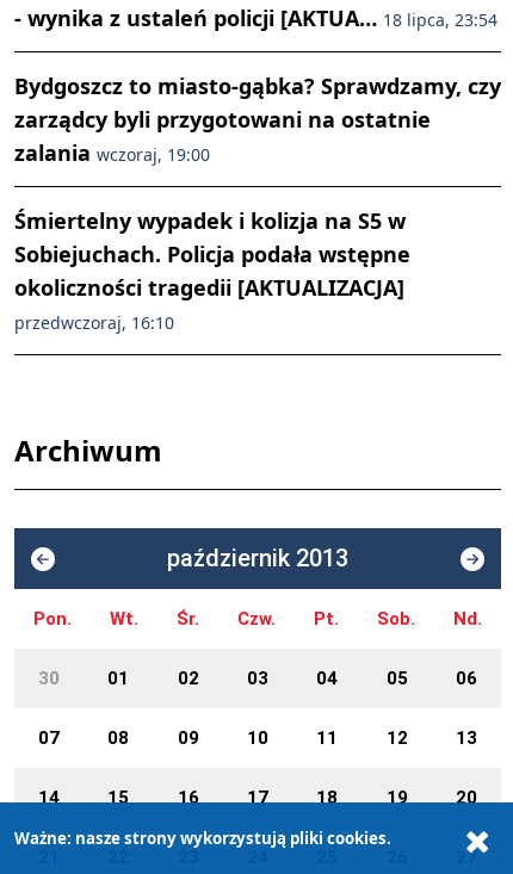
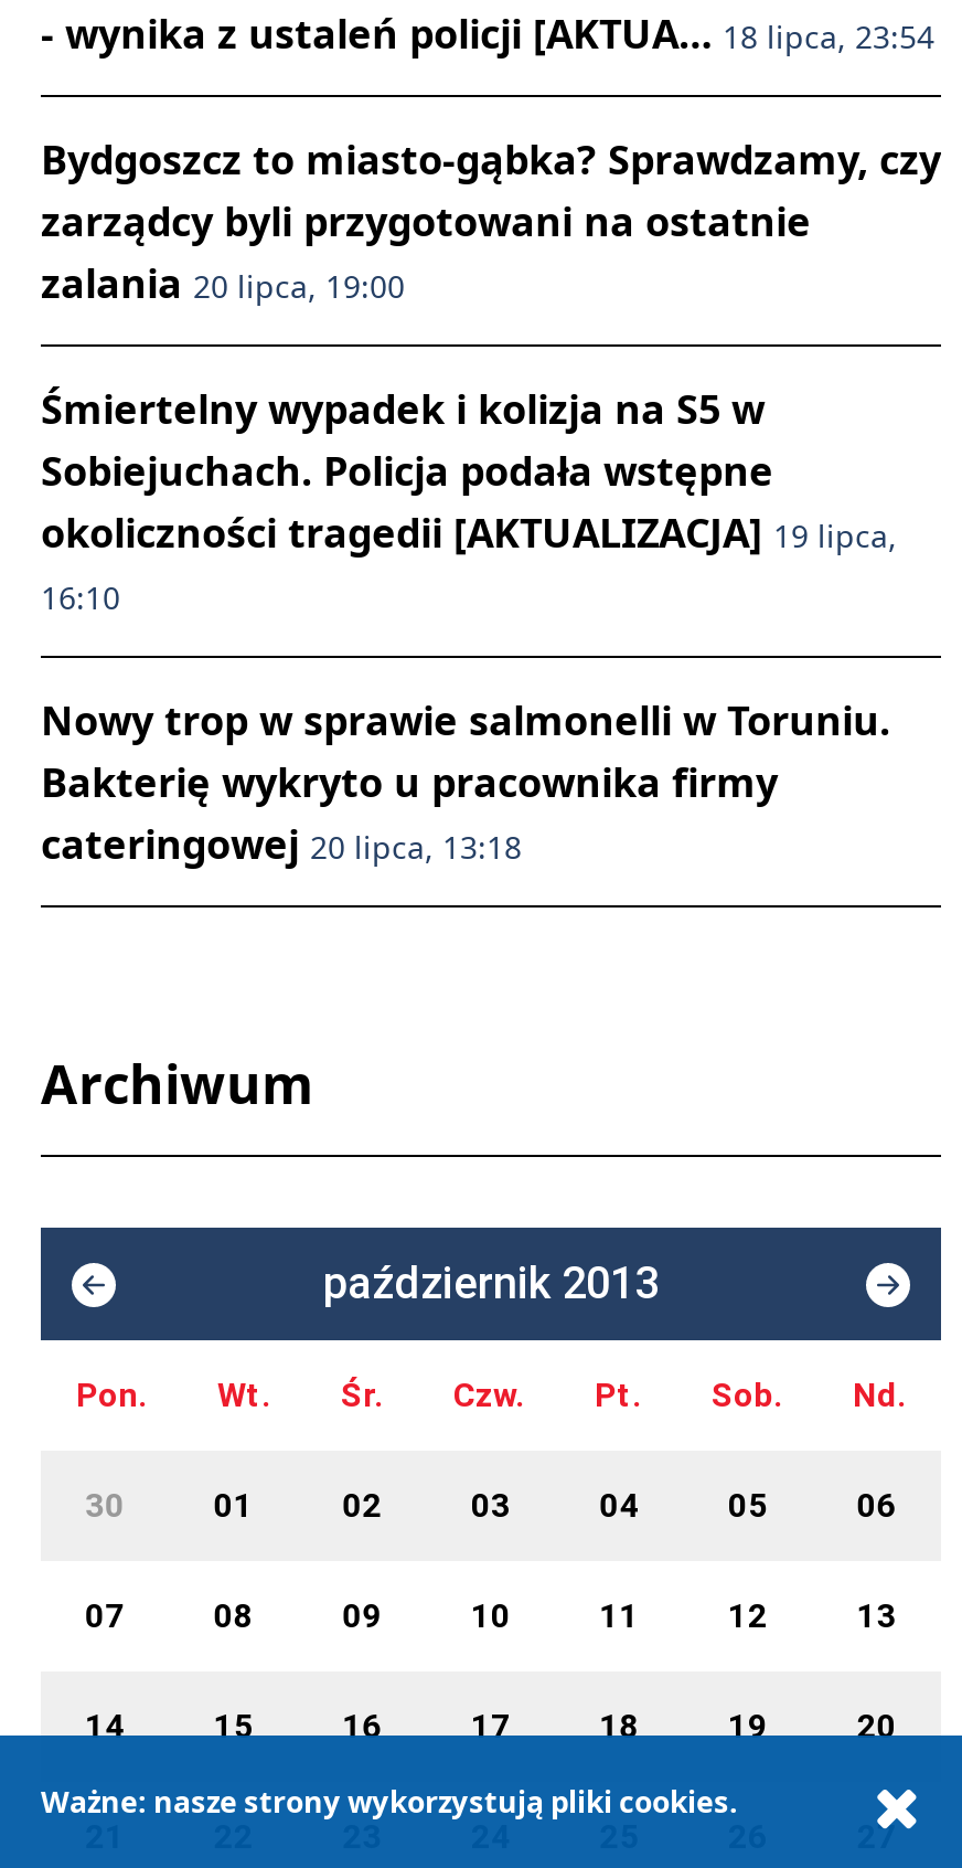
- zalania wczoraj, 19:00
+ zalania 20 lipca, 19:00

- okoliczności tragedii [AKTUALIZACJA]
- przedwczoraj, 16:10
+ okoliczności tragedii [AKTUALIZACJA] 19 lipca,
+ 16:10
+ Nowy trop w sprawie salmonelli w Toruniu.
+ Bakterię wykryto u pracownika firmy
+ cateringowej 20 lipca, 13:18
